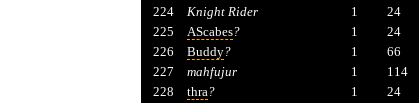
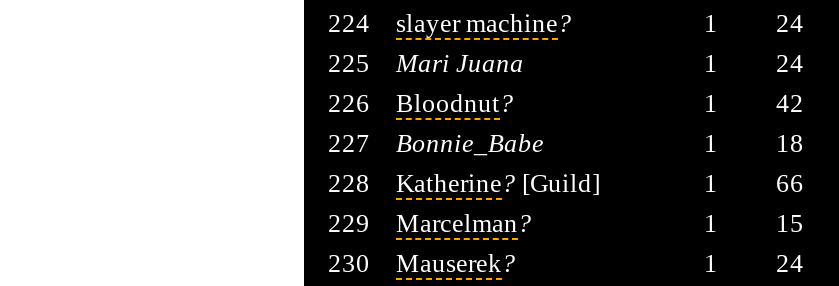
- Knight Rider
+ slayer machine?

- AScabes?
+ Mari Juana

- Buddy?
+ Bloodnut?
+ 1
+ 42
+ 227
+ Bonnie_Babe
+ 1
+ 18
+ 228
+ Katherine? [Guild]

- 227
- mahfujur
+ 229
+ Marcelman?

- 114
- 228
- thra?
+ 15
+ 230
+ Mauserek?
